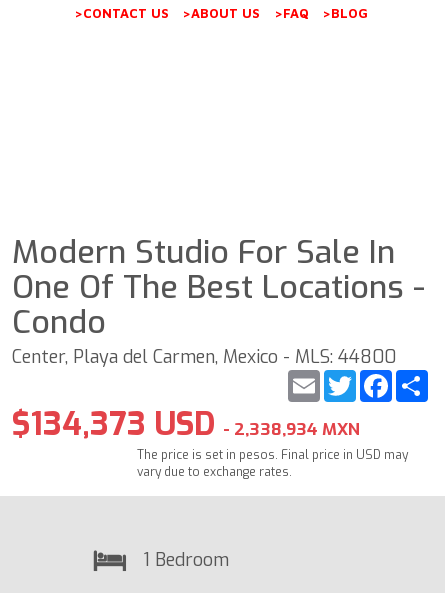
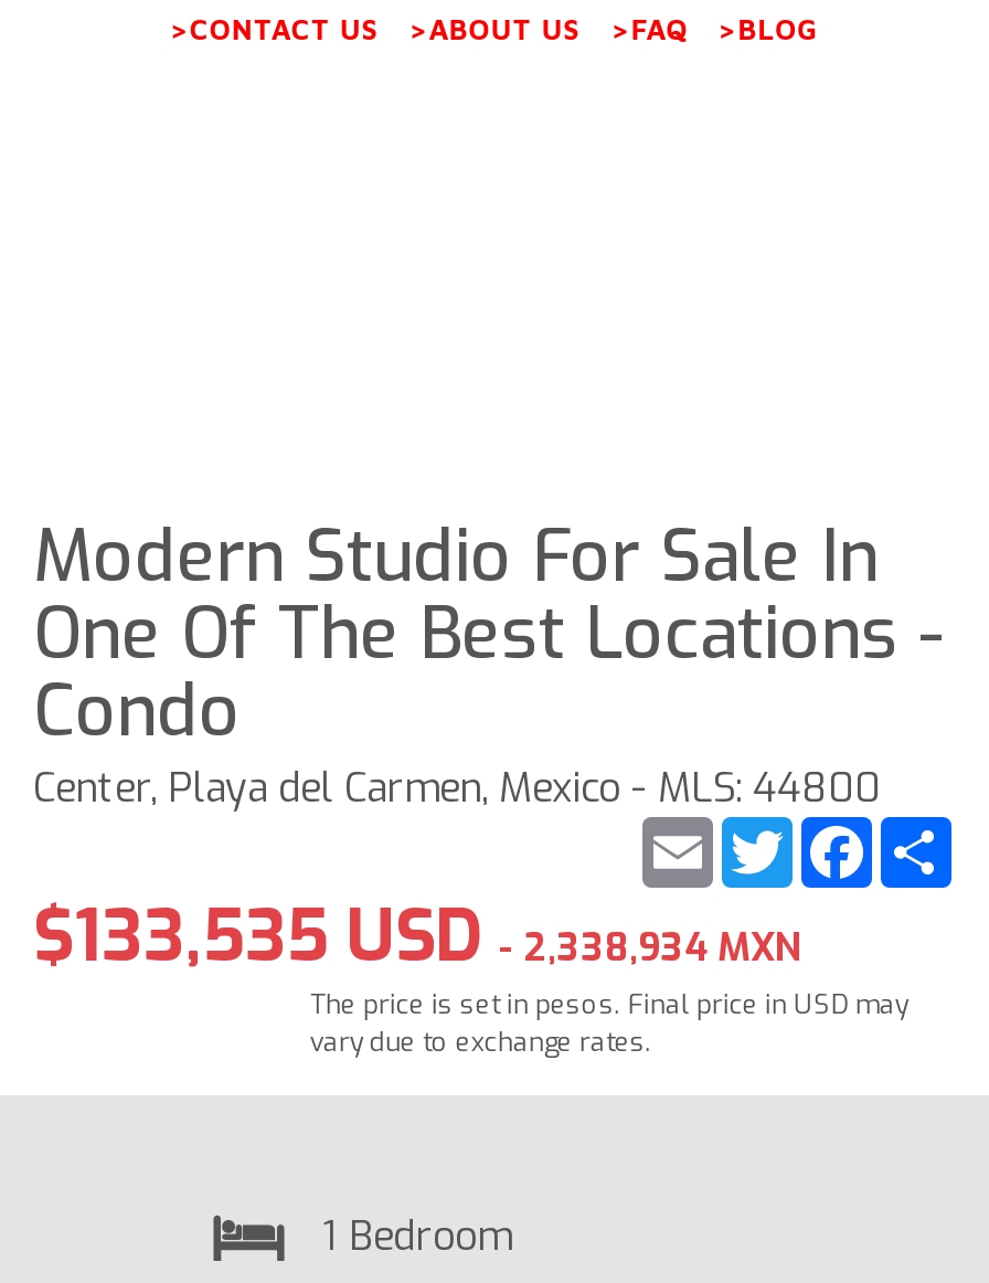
- $134,373 USD - 2,338,934 MXN
+ $133,535 USD - 2,338,934 MXN
